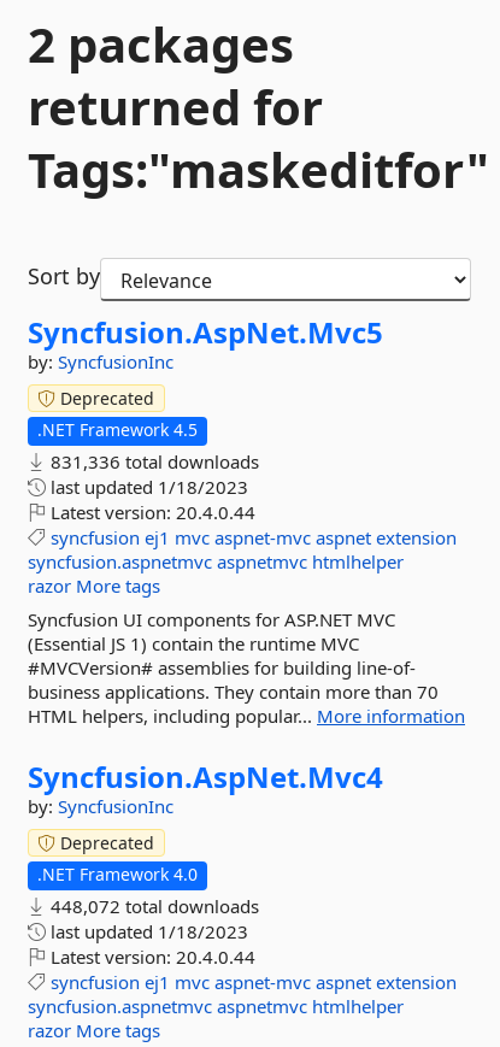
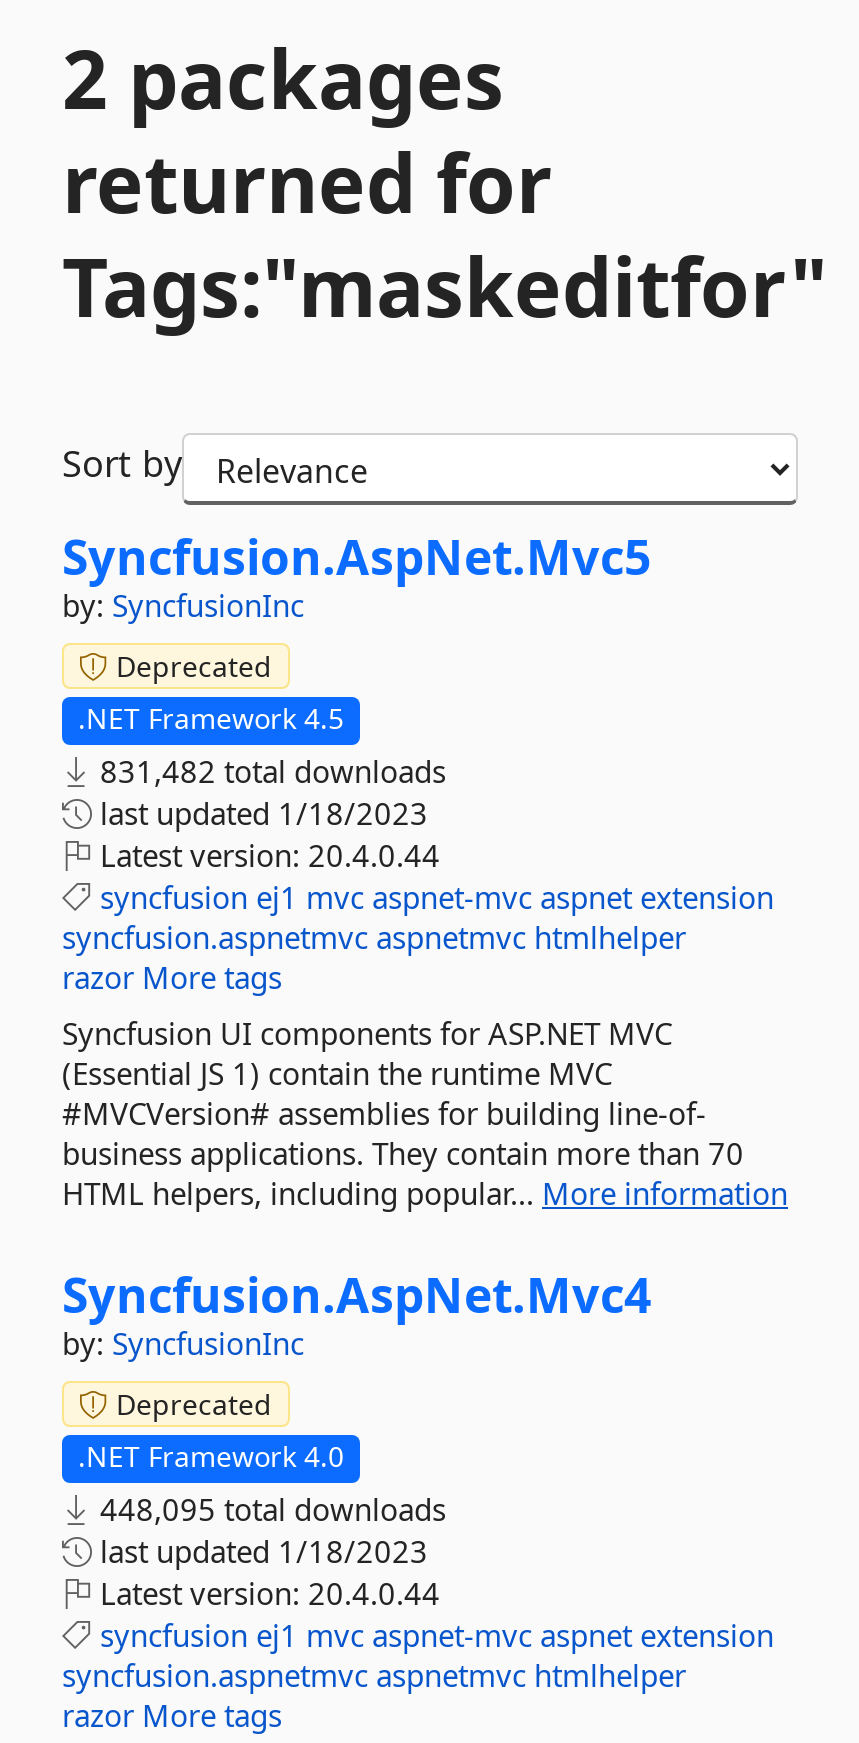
- 831,336 total downloads
+ 831,482 total downloads

- 448,072 total downloads
+ 448,095 total downloads
